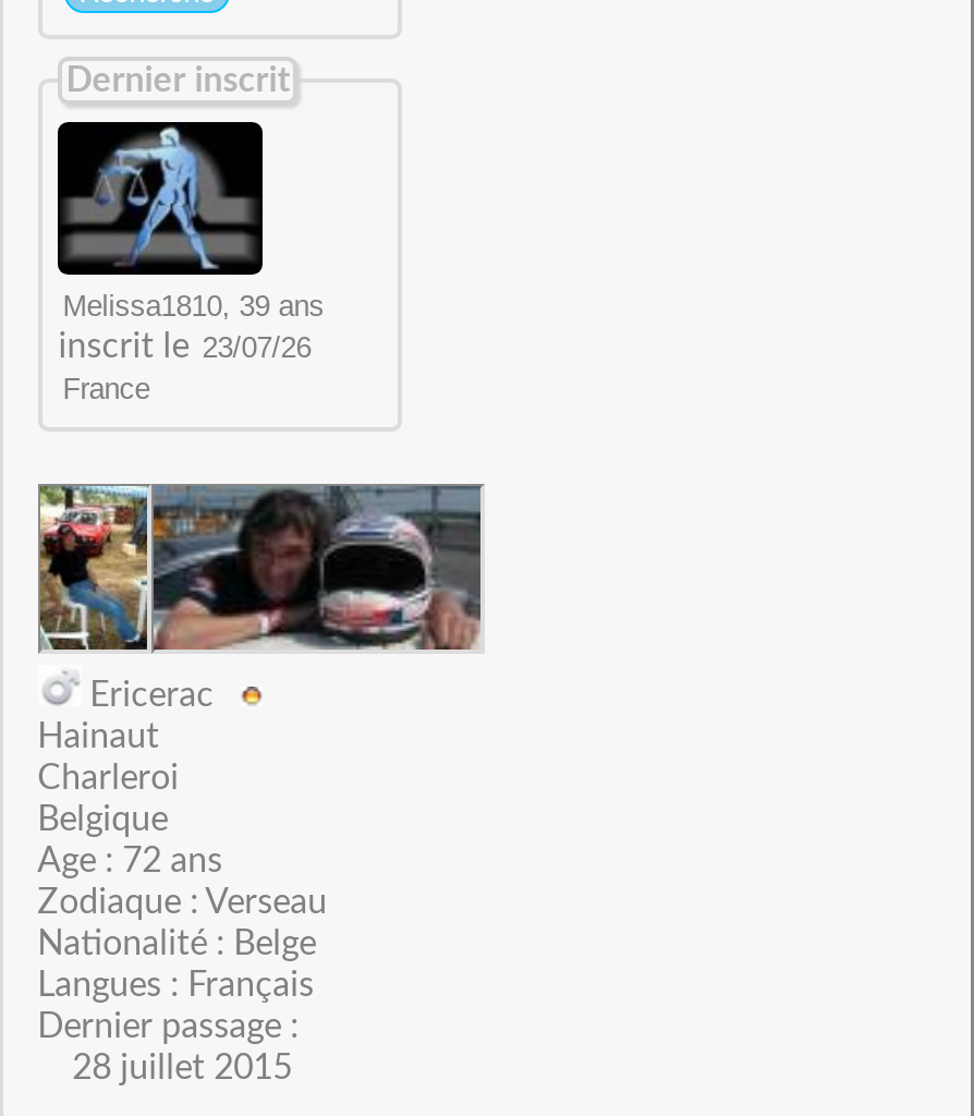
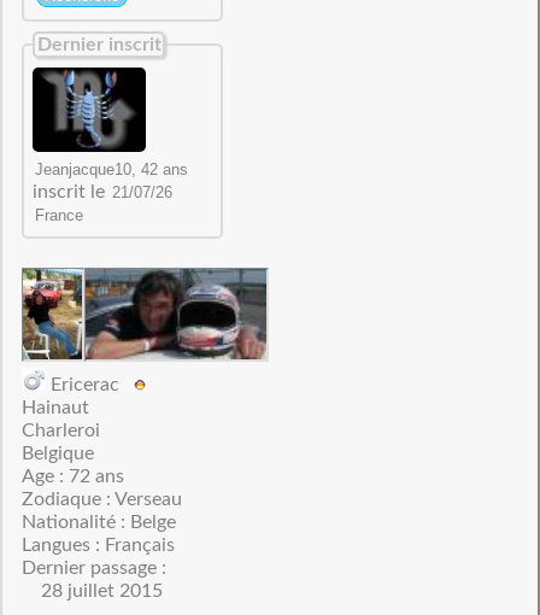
- [image]
+ [image]
